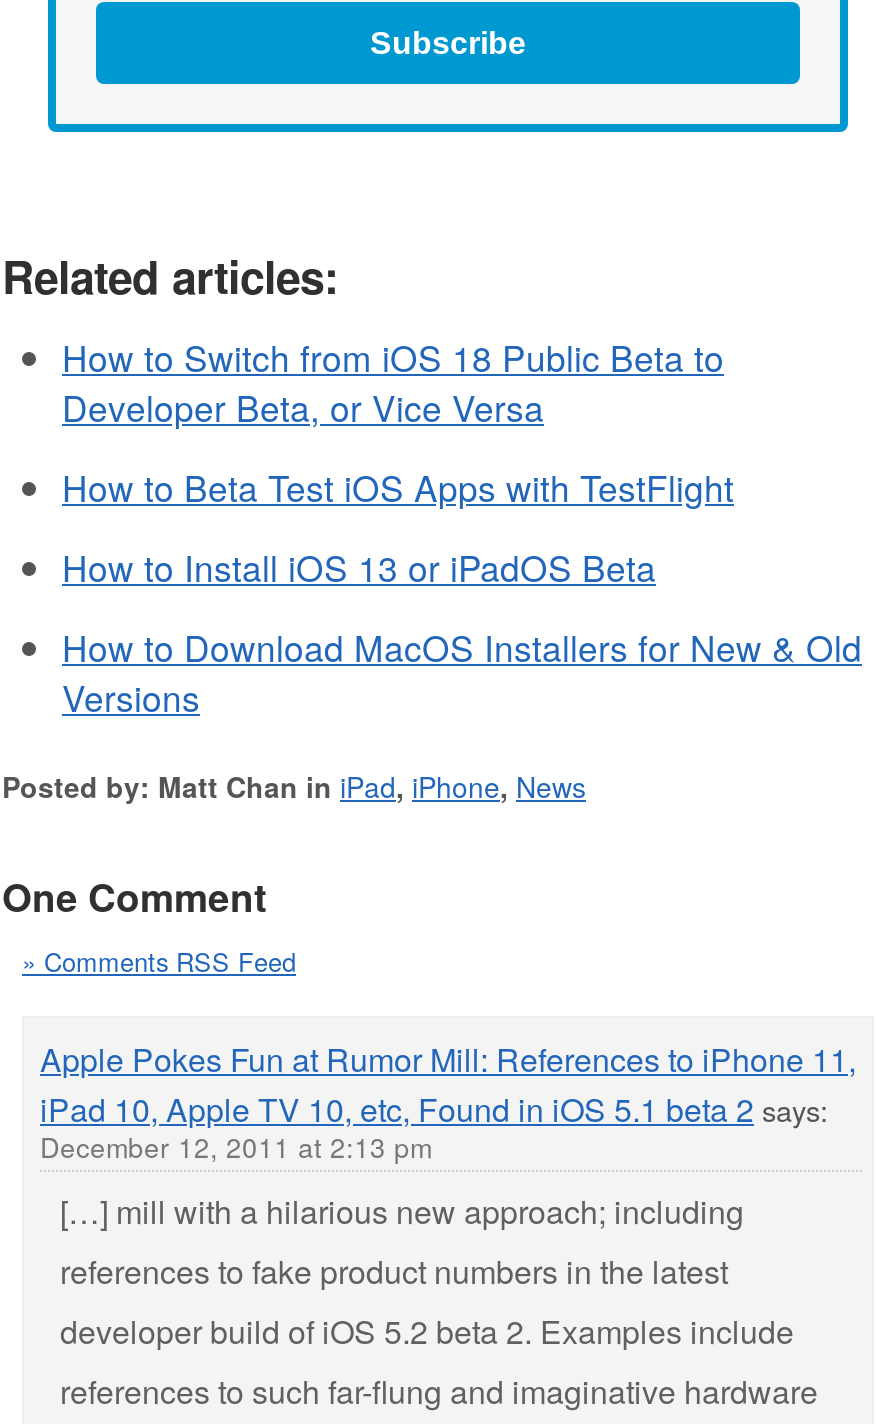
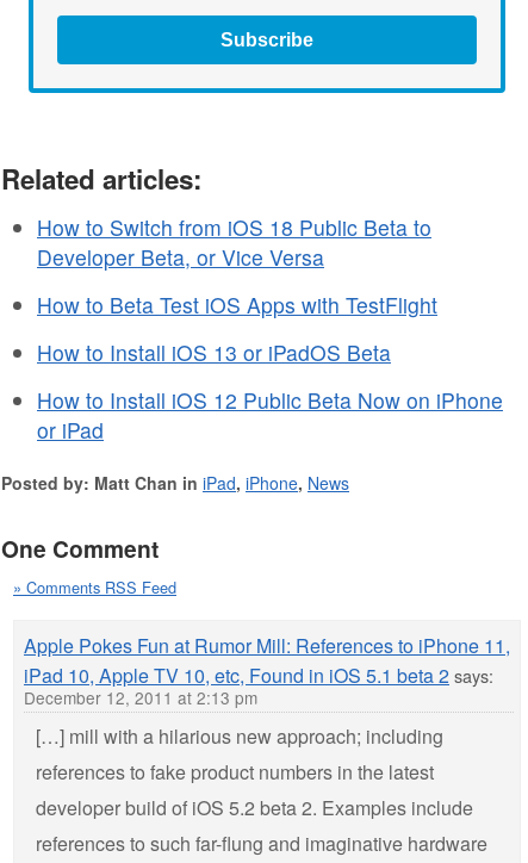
- How to Download MacOS Installers for New & Old
- Versions
+ How to Install iOS 12 Public Beta Now on iPhone
+ or iPad
